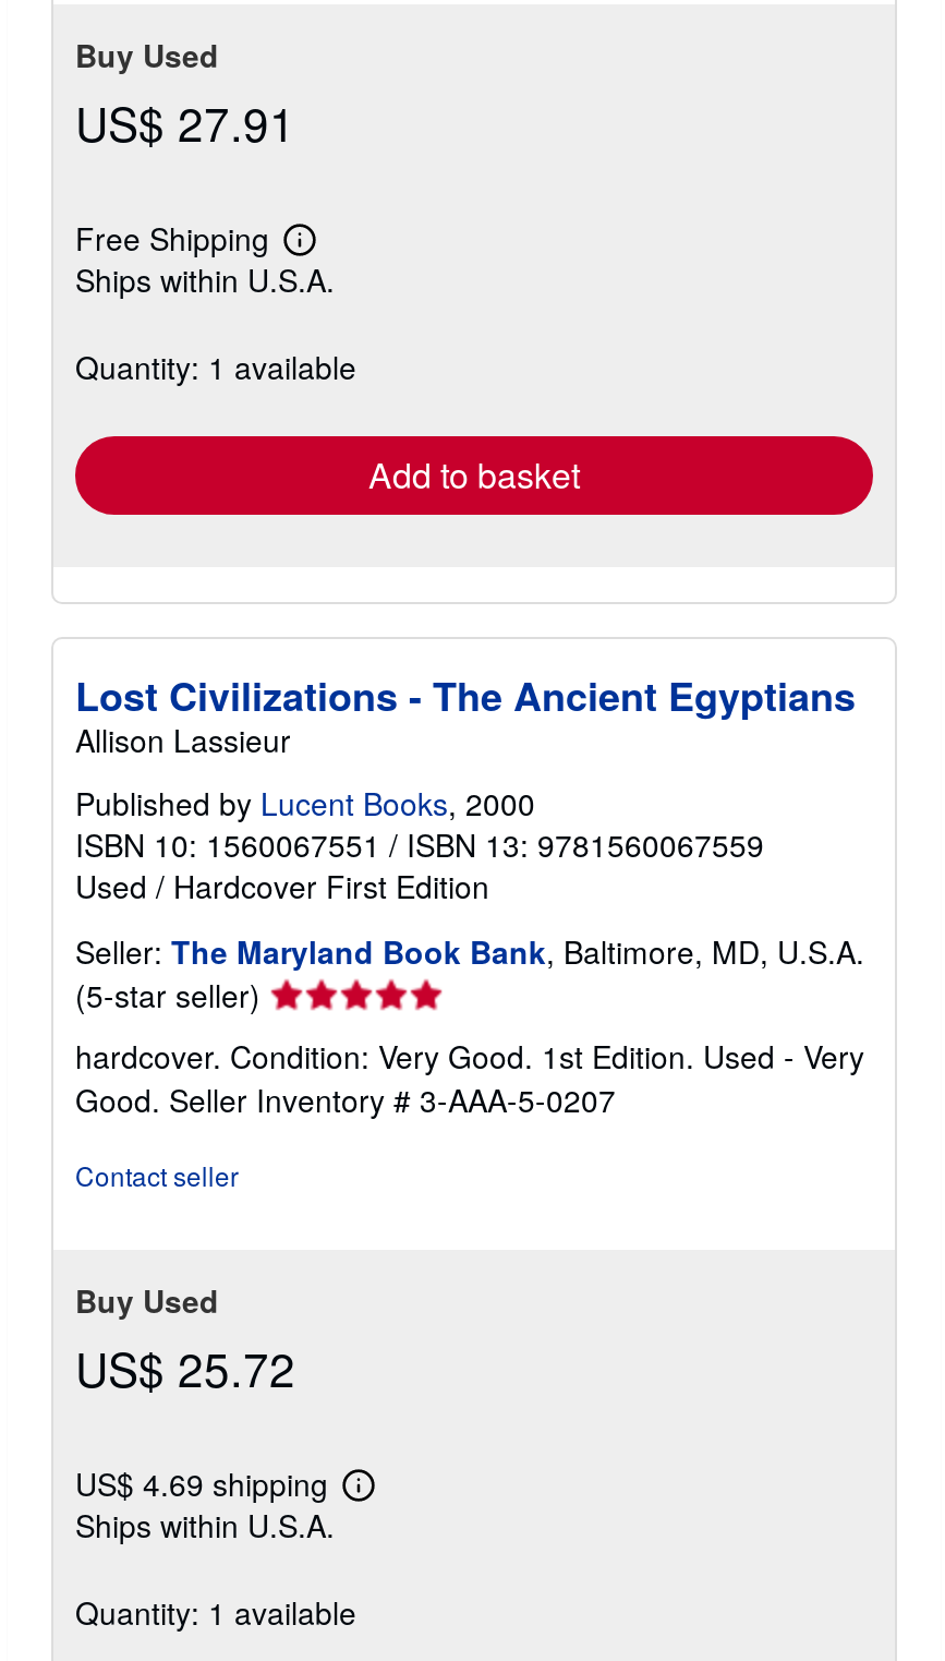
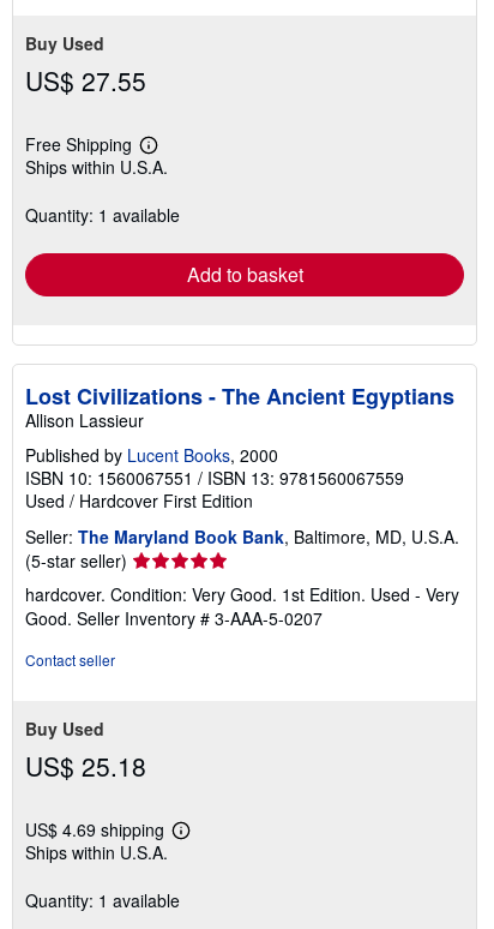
- US$ 27.91
+ US$ 27.55

- US$ 25.72
+ US$ 25.18
